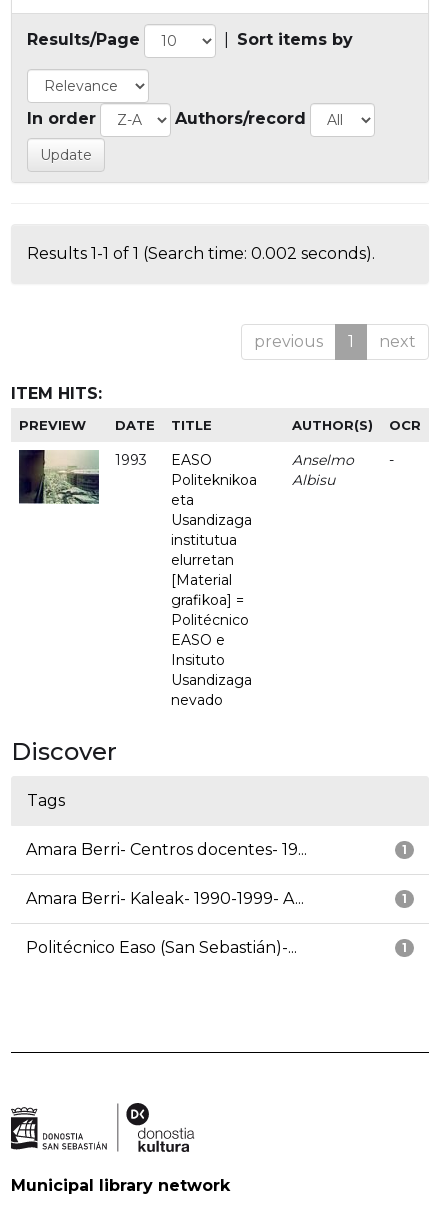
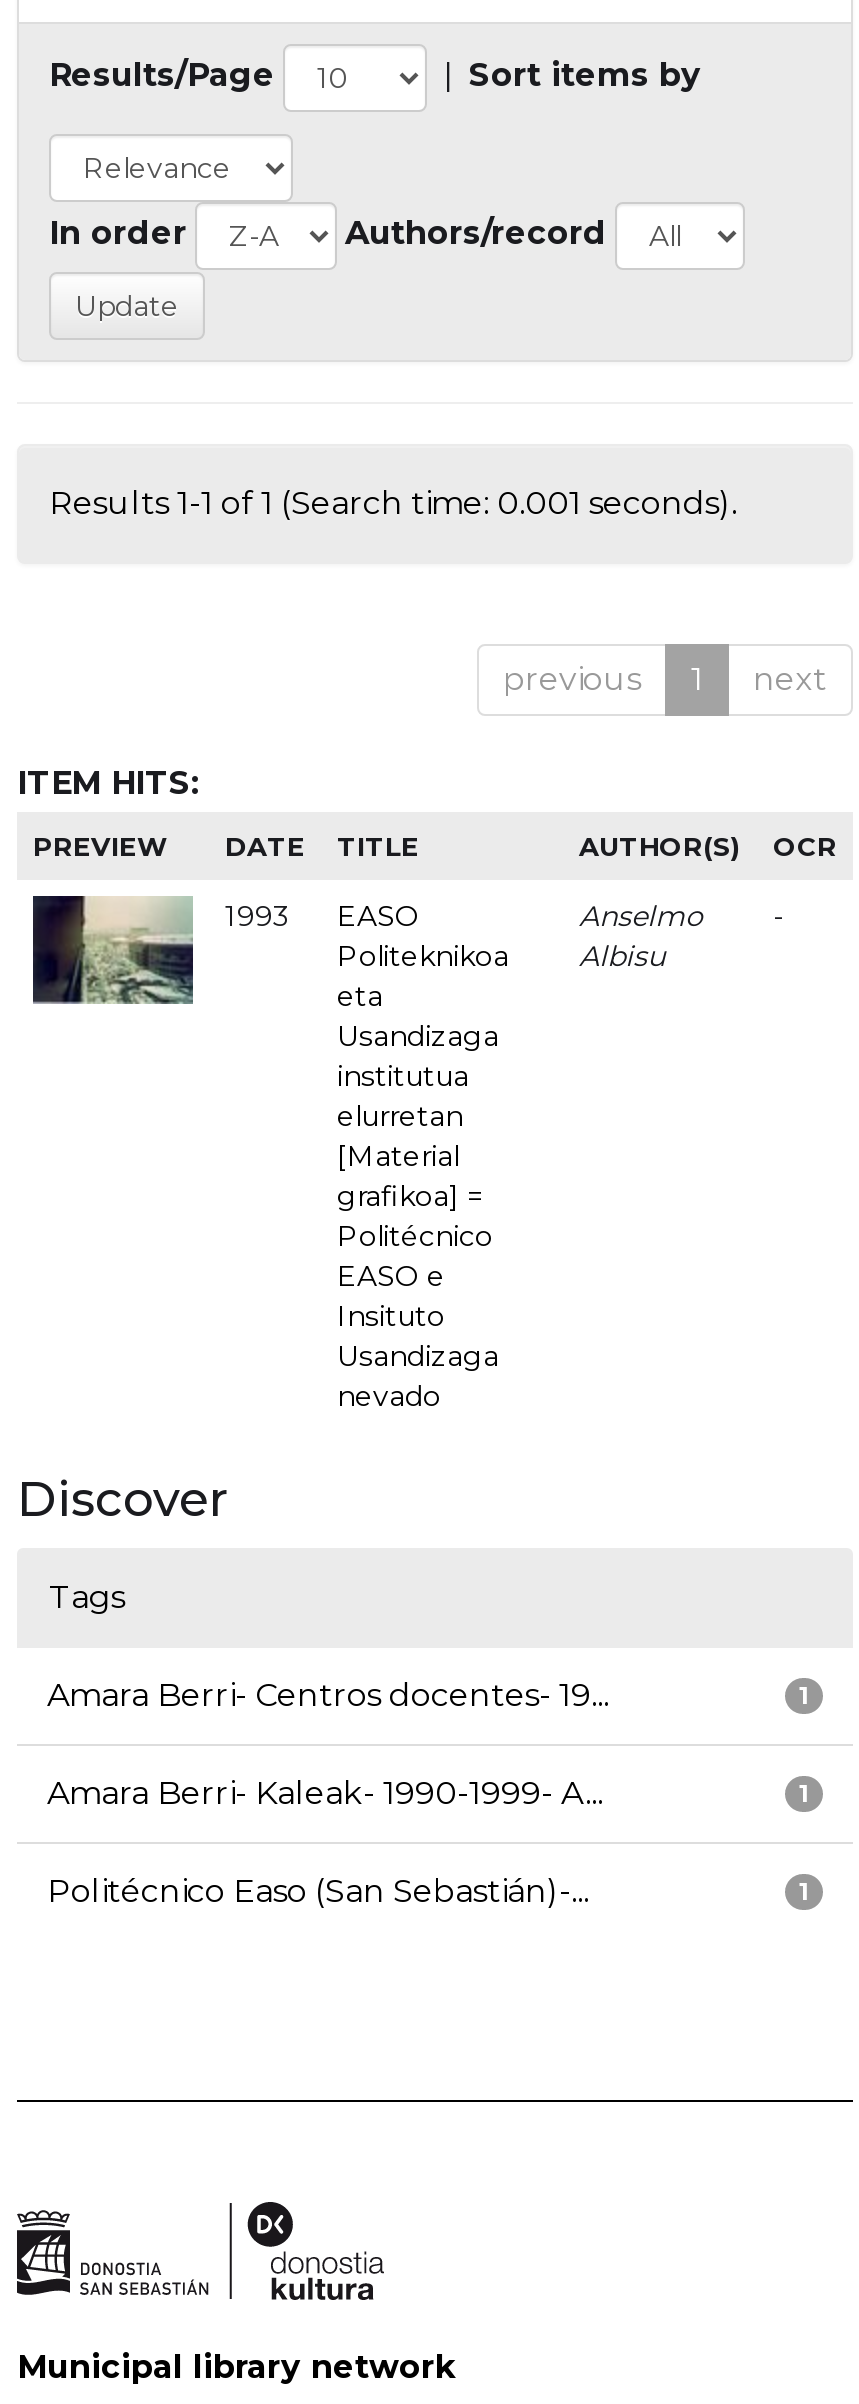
- Results 1-1 of 1 (Search time: 0.002 seconds).
+ Results 1-1 of 1 (Search time: 0.001 seconds).
